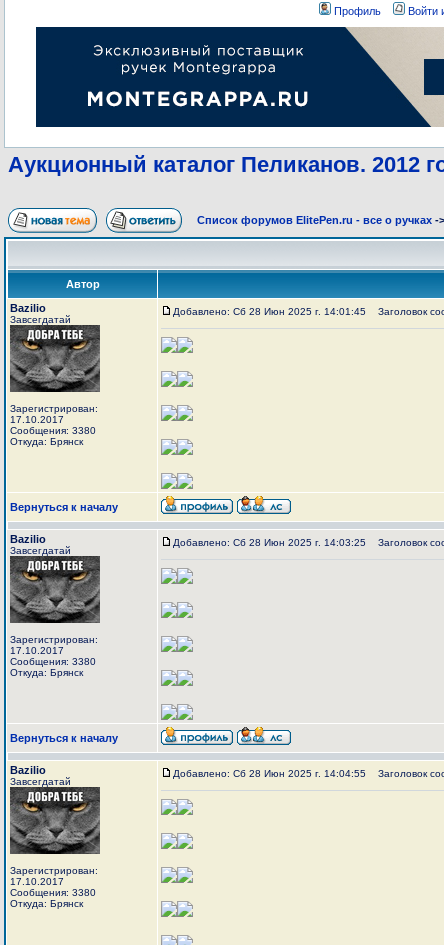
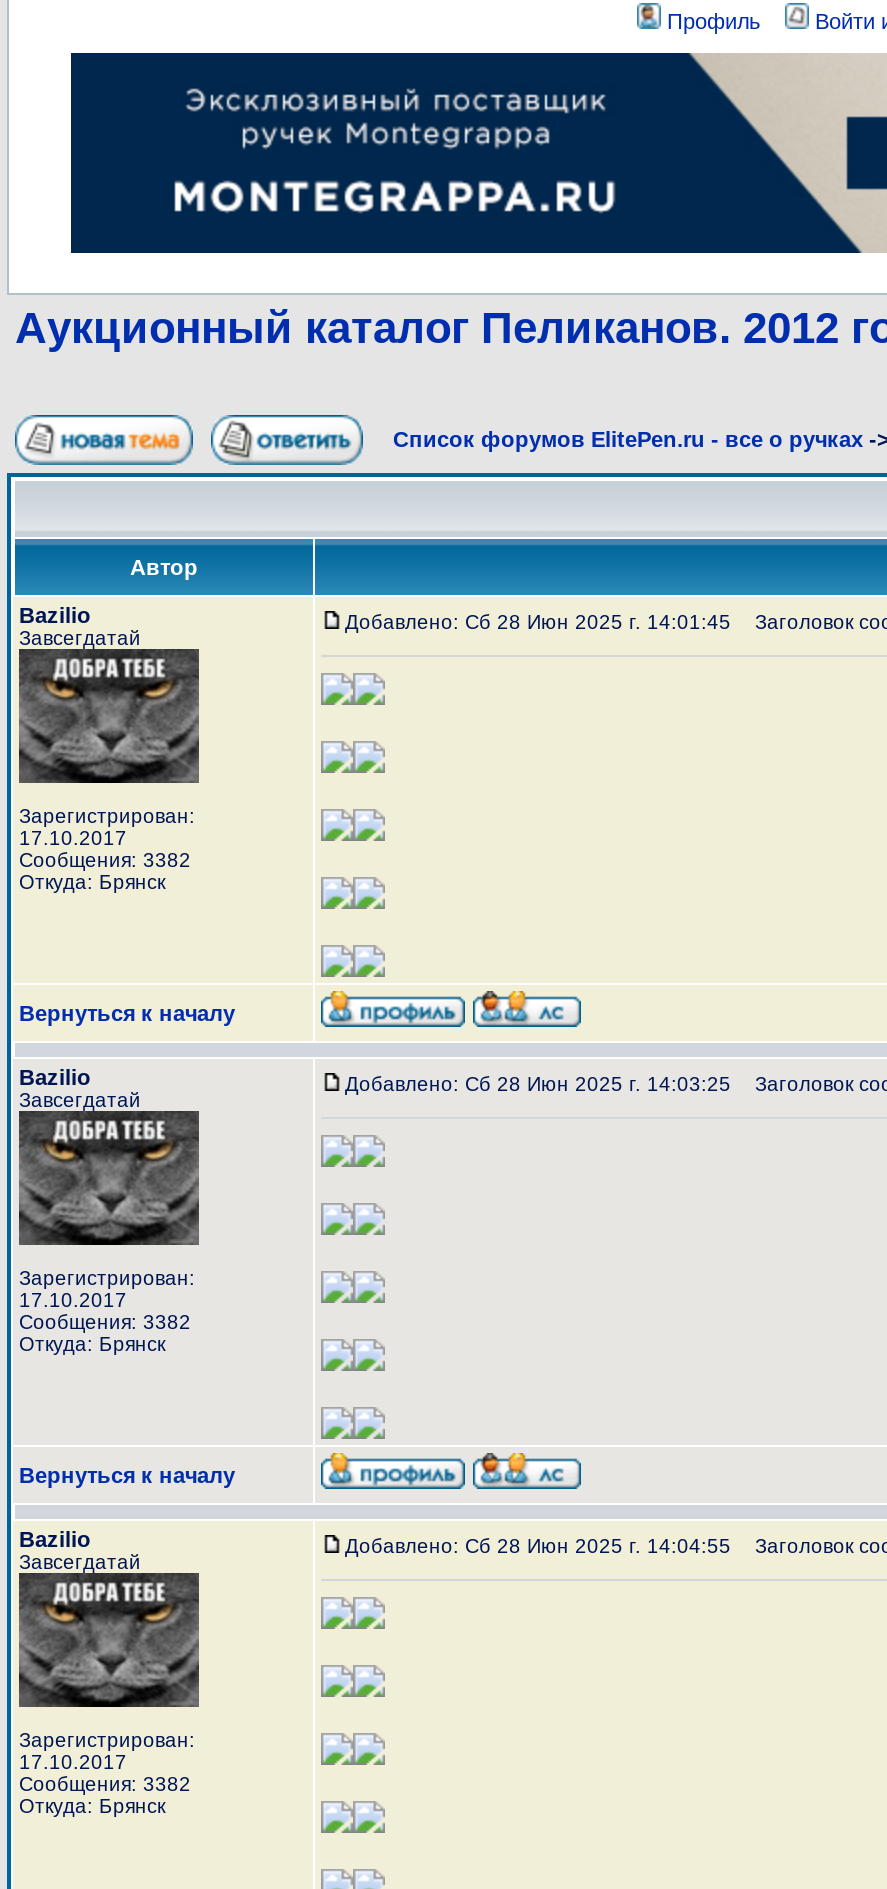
- Сообщения: 3380
+ Сообщения: 3382

- Сообщения: 3380
+ Сообщения: 3382

- Сообщения: 3380
+ Сообщения: 3382
